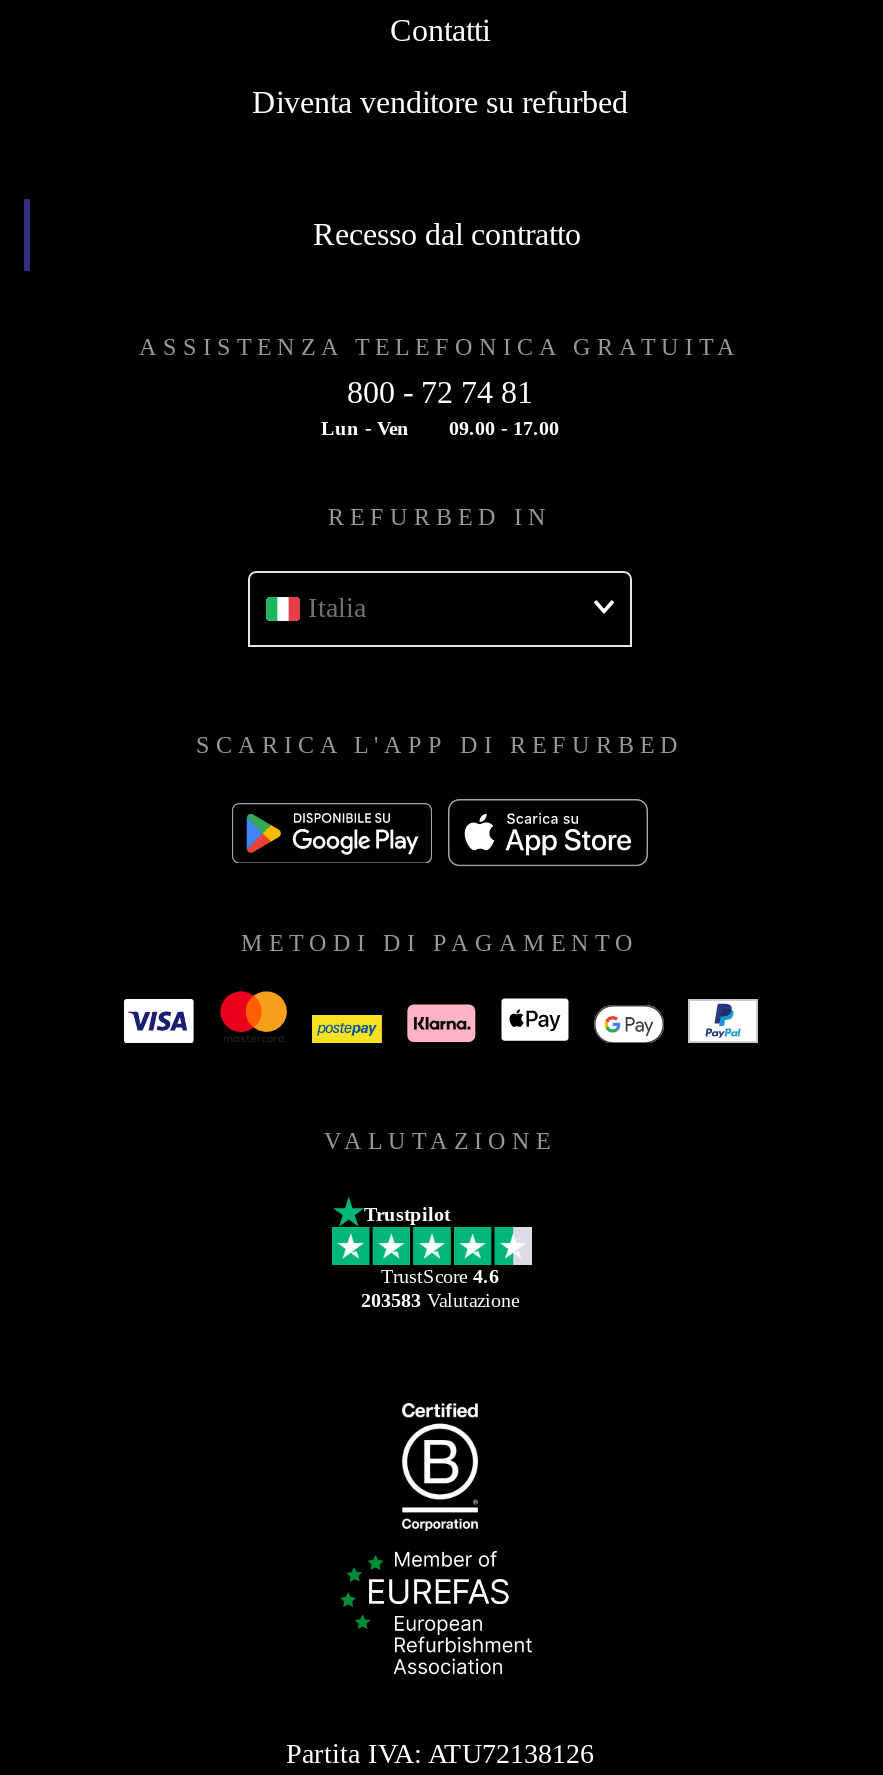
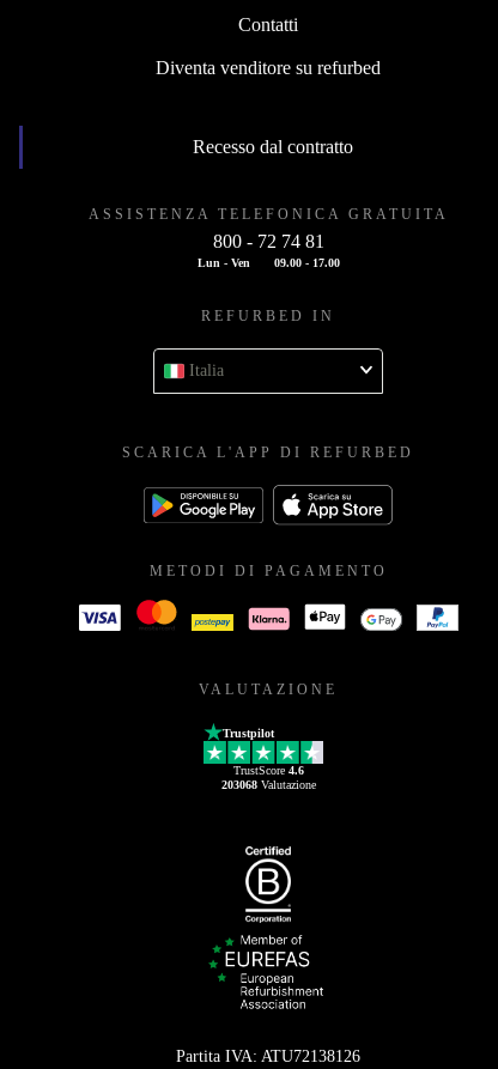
- 203583 Valutazione
+ 203068 Valutazione
